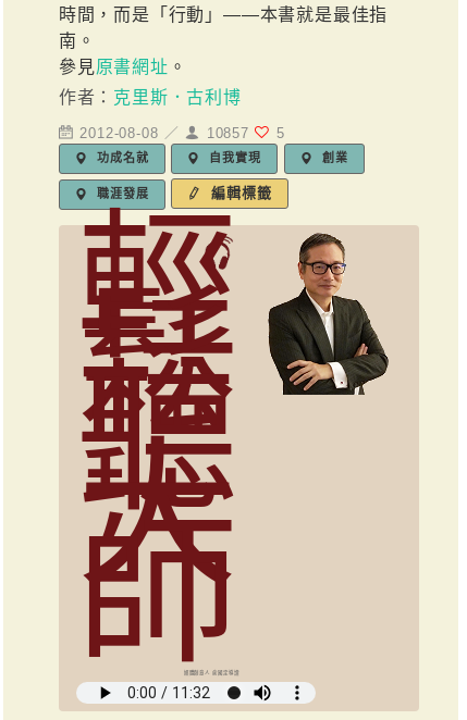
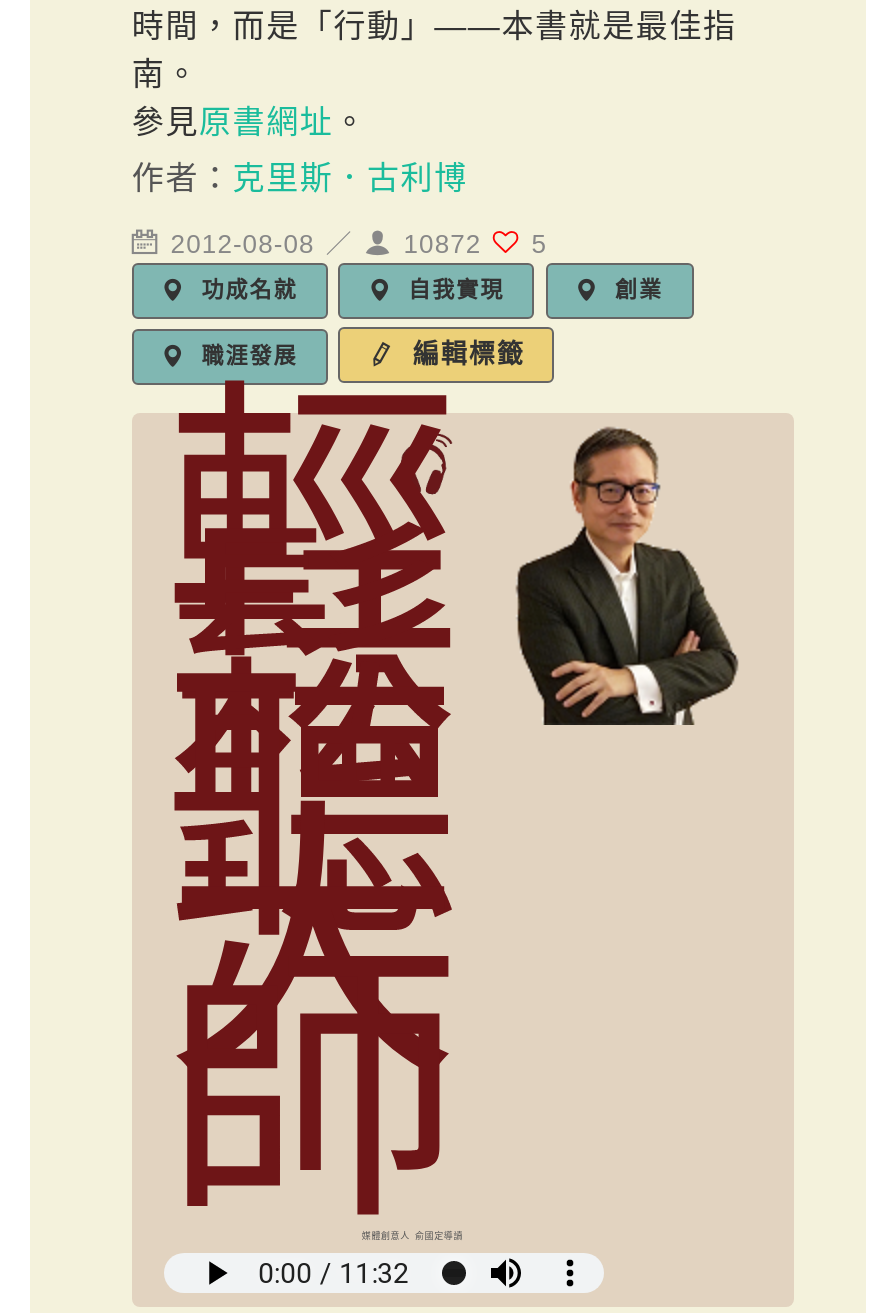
- 2012-08-08 ／ 10857 5
+ 2012-08-08 ／ 10872 5
